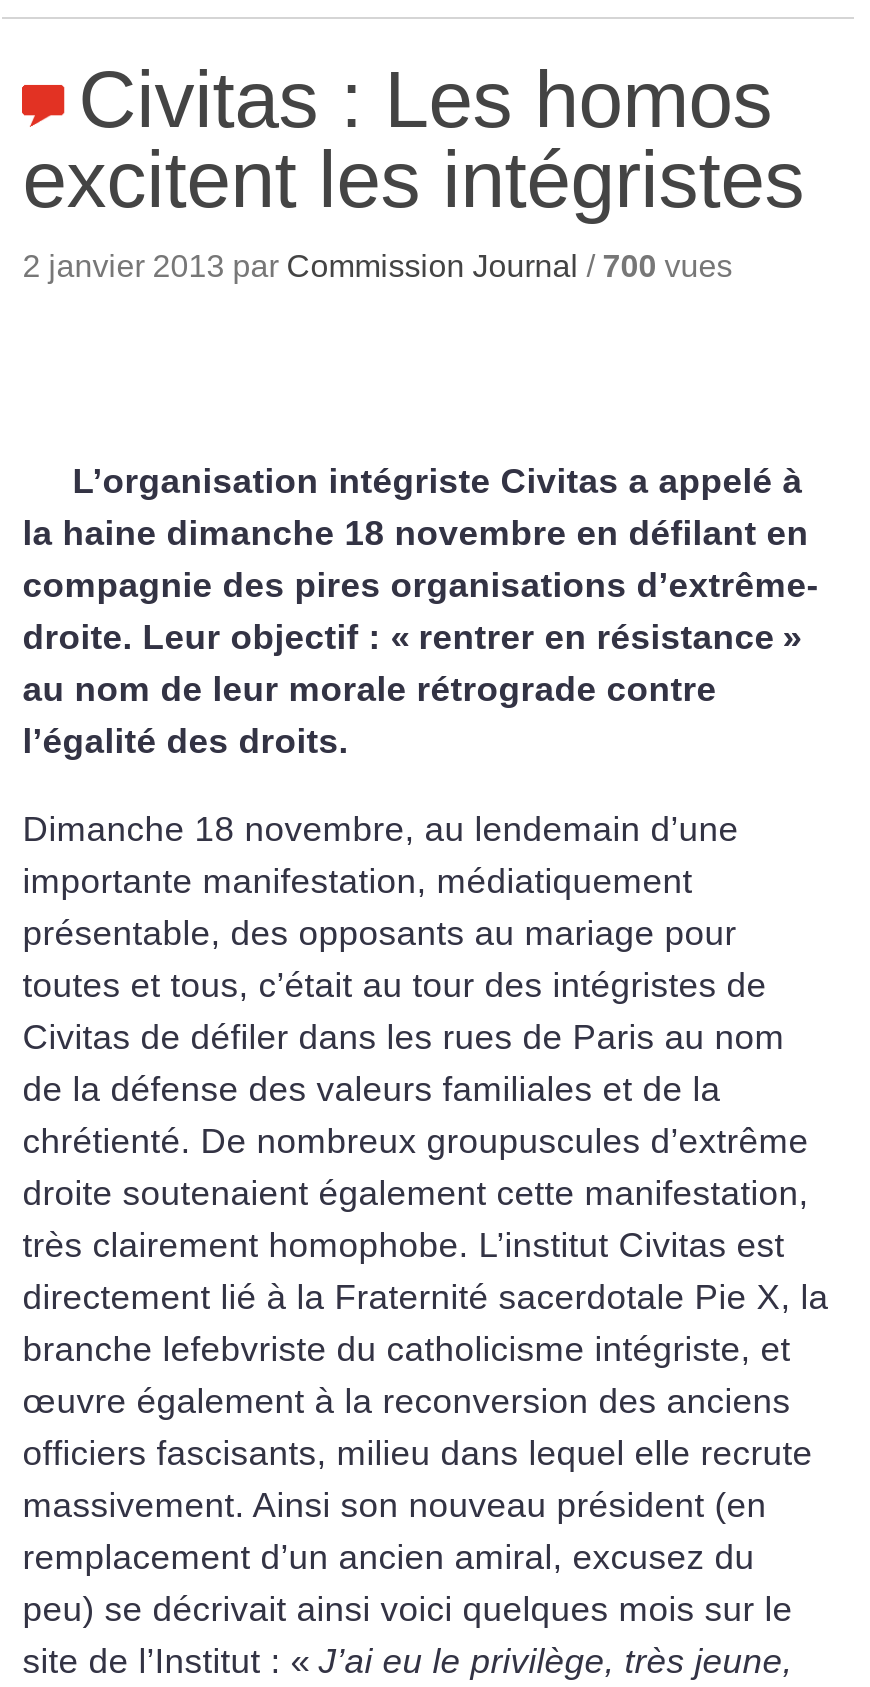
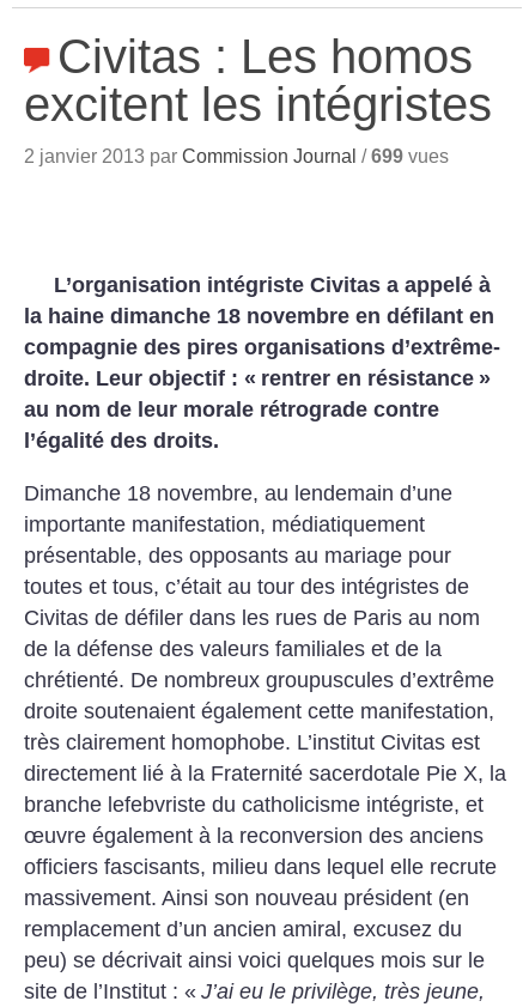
- 2 janvier 2013 par Commission Journal / 700 vues
+ 2 janvier 2013 par Commission Journal / 699 vues
